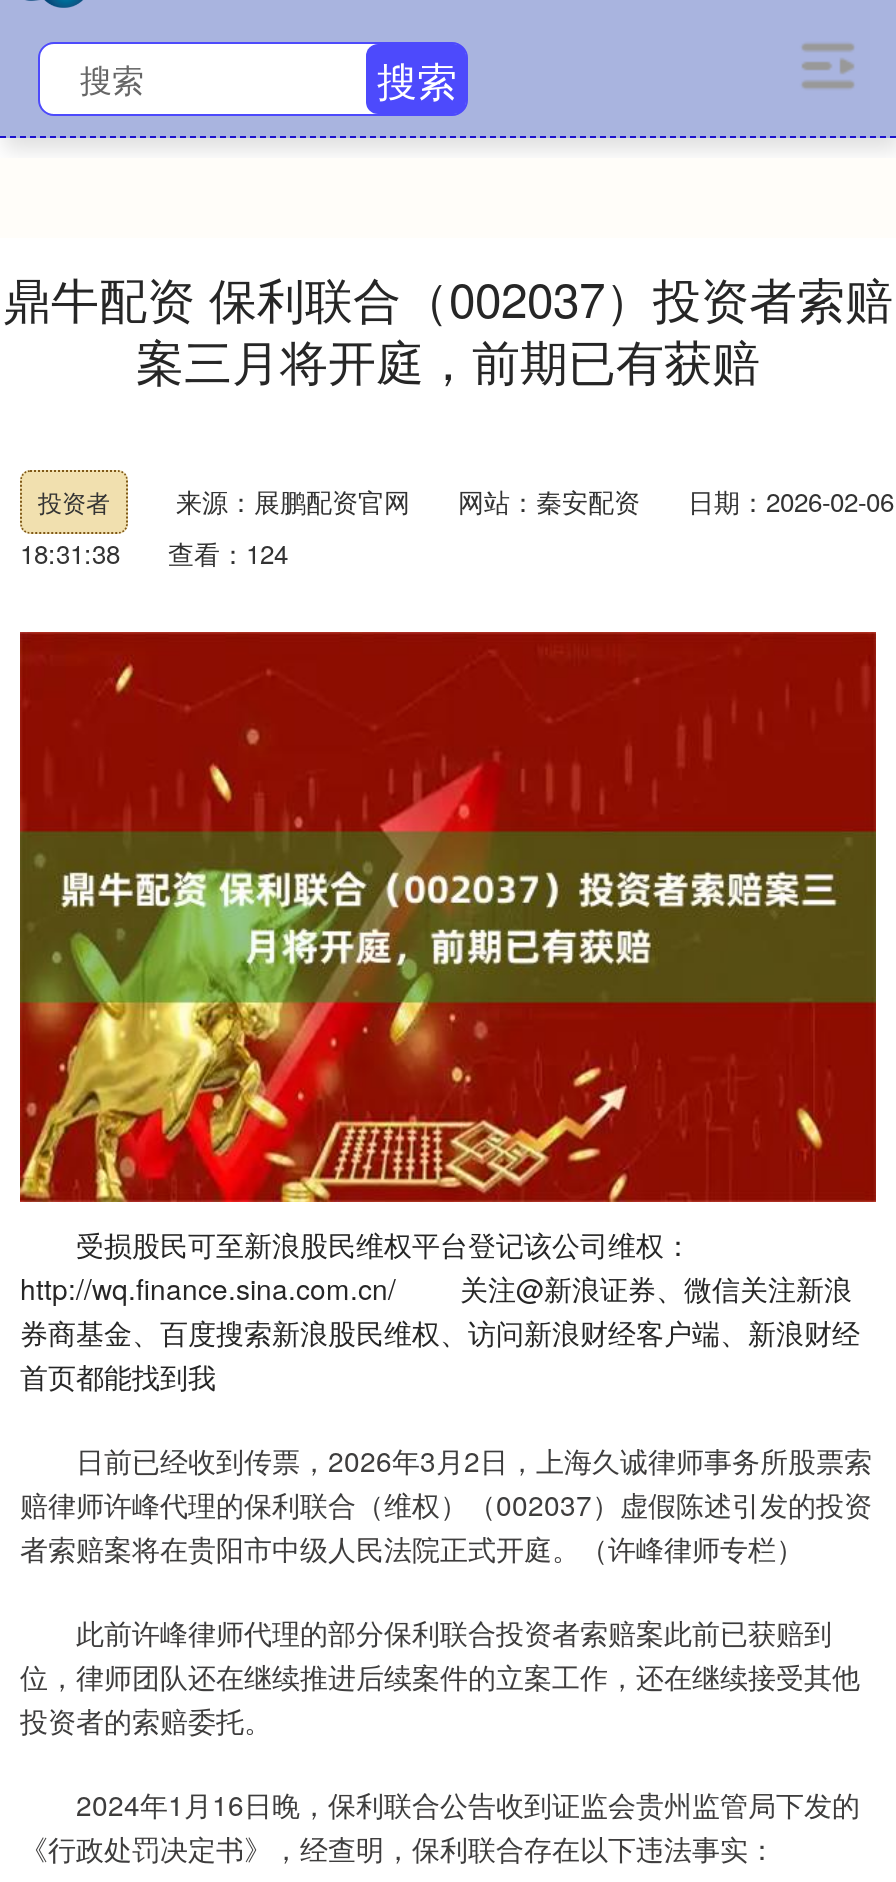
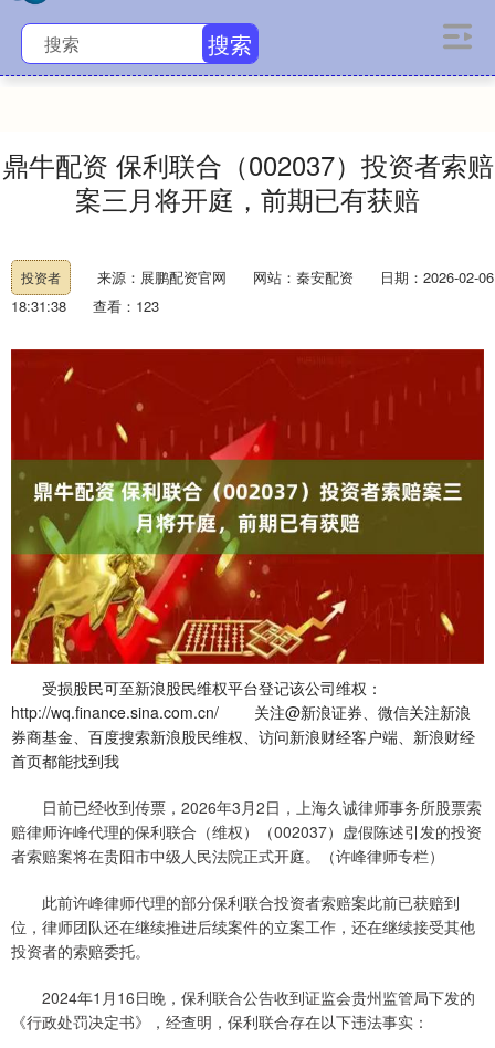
- 18:31:38 查看：124
+ 18:31:38 查看：123
